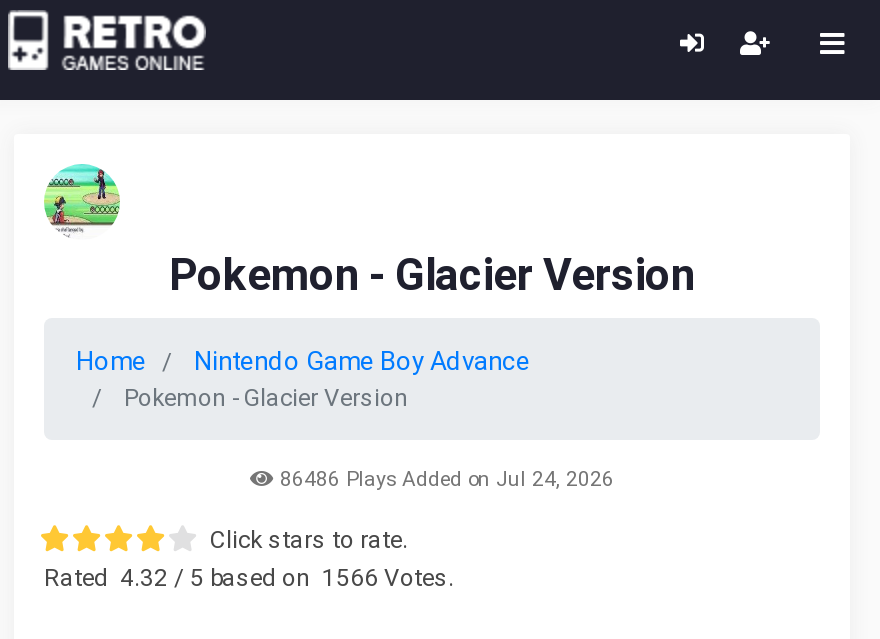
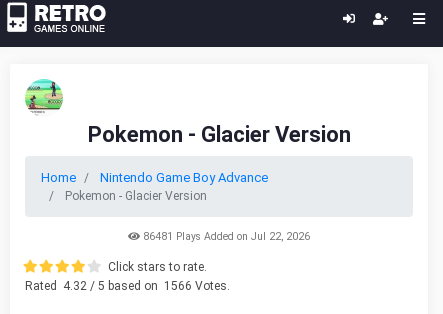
- 86486 Plays Added on Jul 24, 2026
+ 86481 Plays Added on Jul 22, 2026
